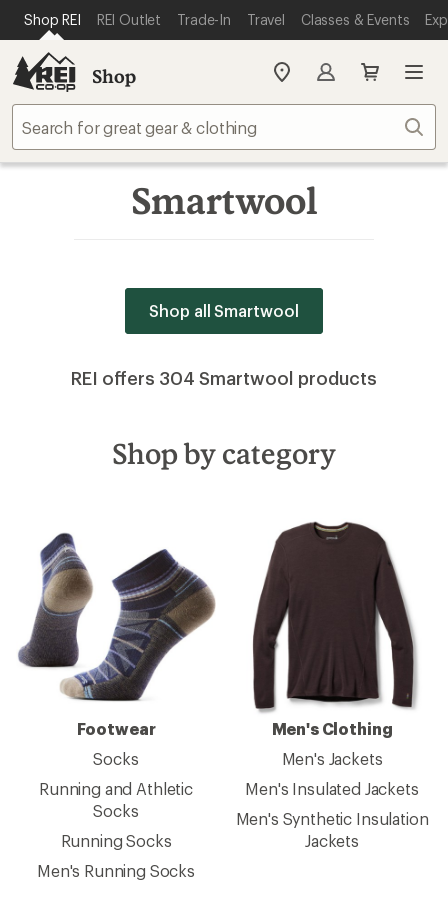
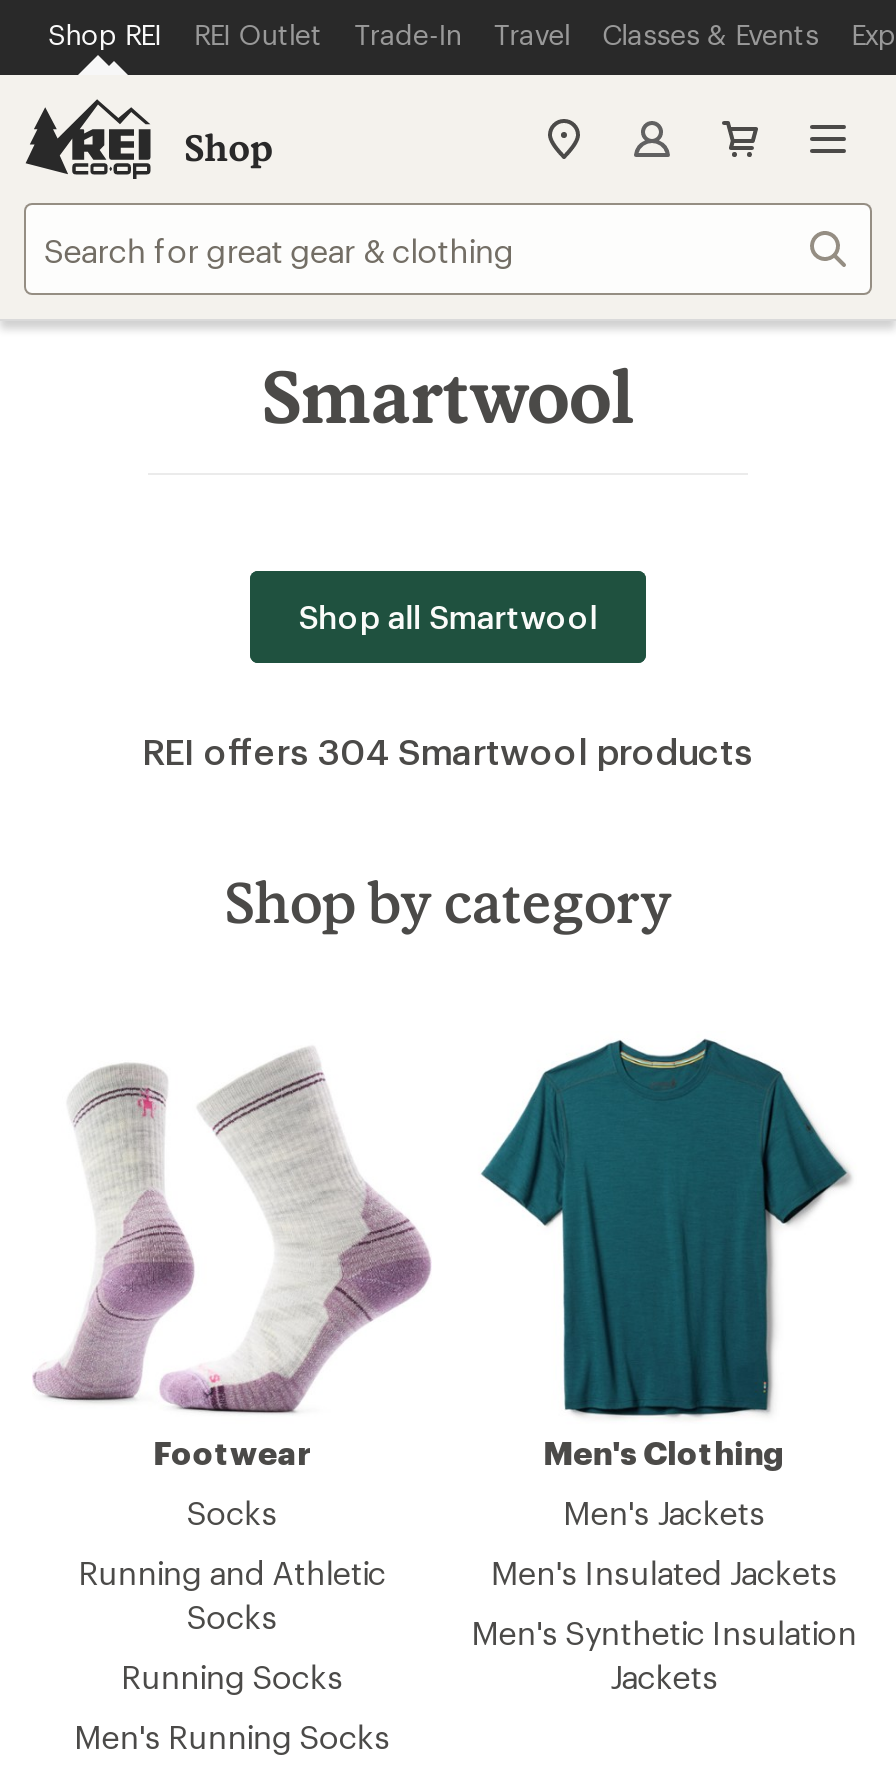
- [image]
+ [image]

- [image]
+ [image]
